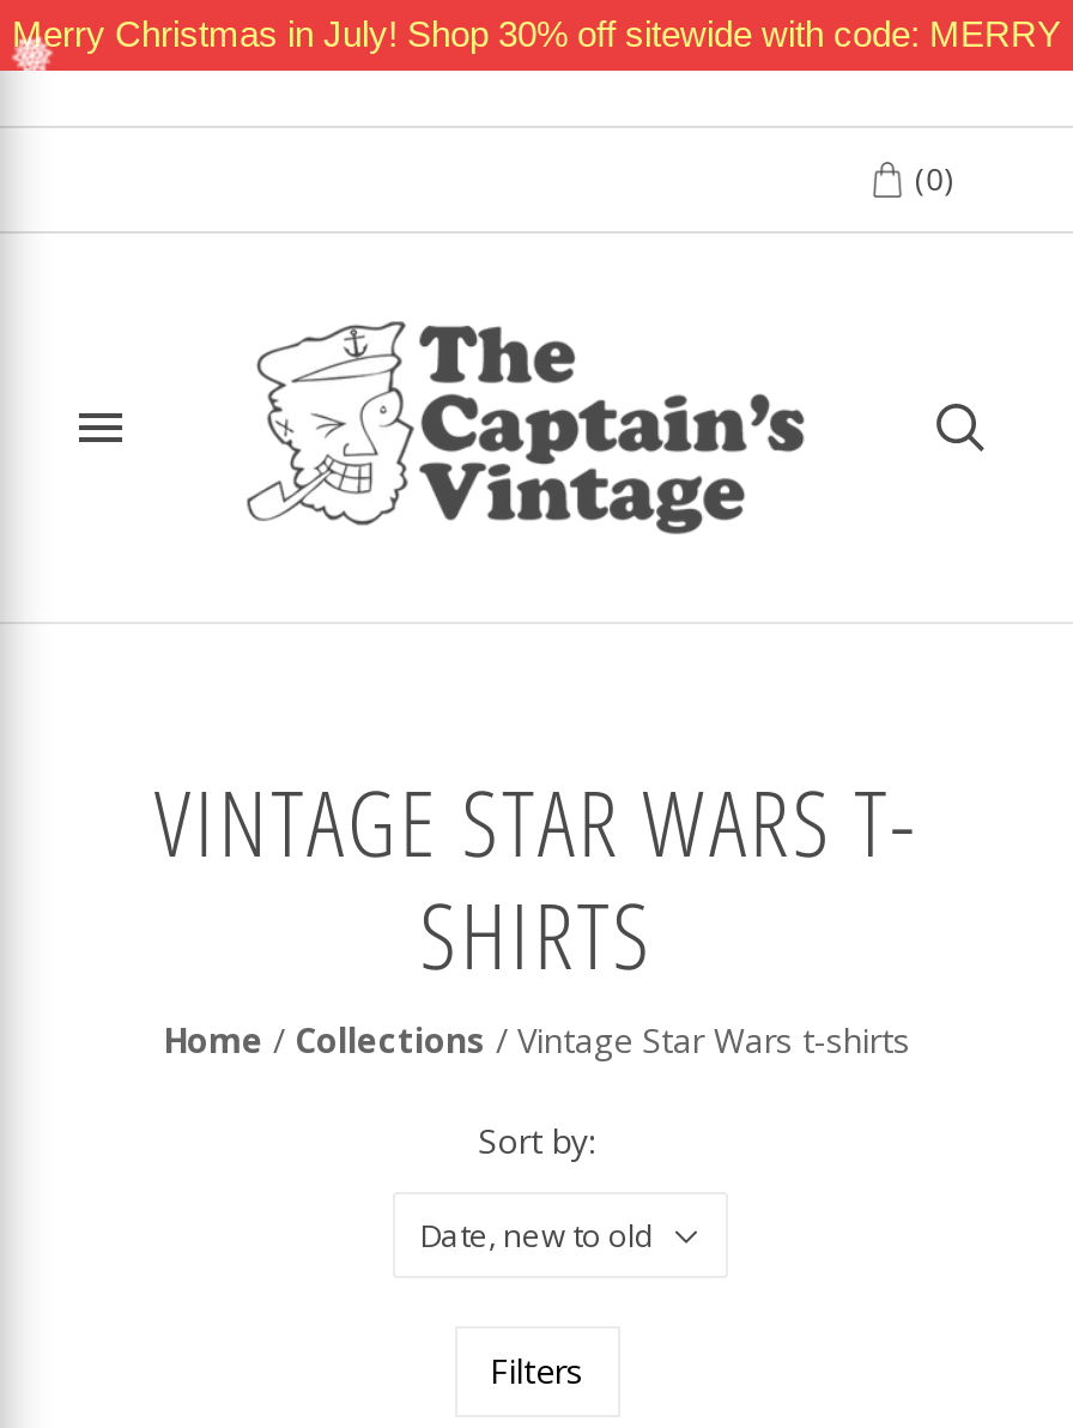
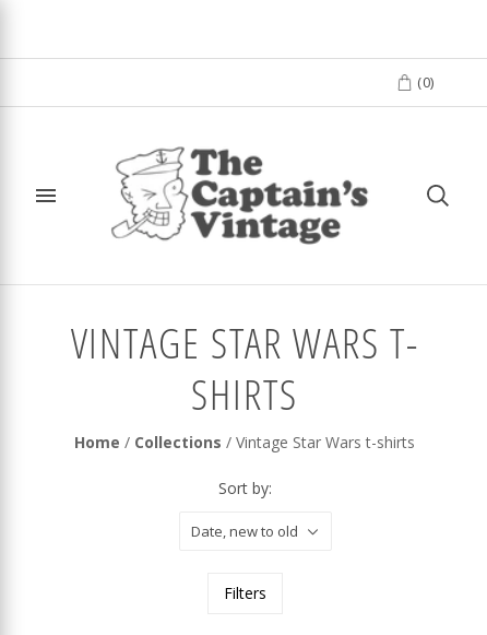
- Merry Christmas in July! Shop 30% off sitewide with code: MERRY
